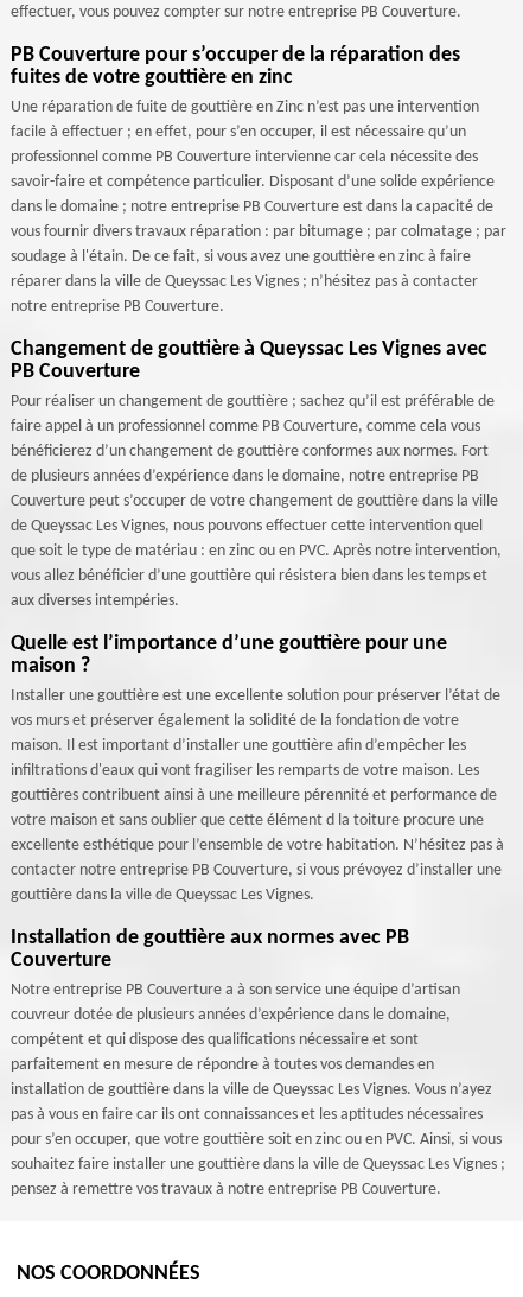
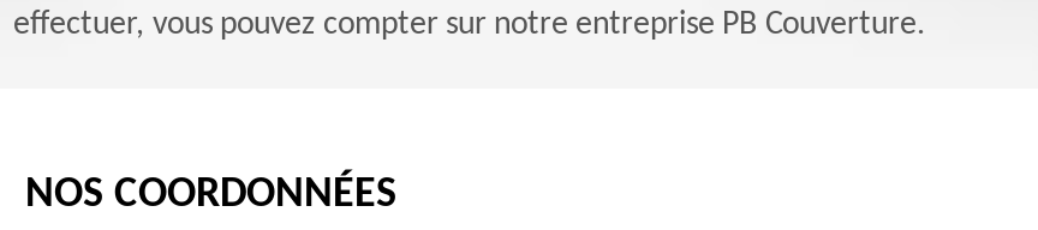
- PB Couverture pour s’occuper de la réparation des
- fuites de votre gouttière en zinc
- Une réparation de fuite de gouttière en Zinc n’est pas une intervention
- facile à effectuer ; en effet, pour s’en occuper, il est nécessaire qu’un
- professionnel comme PB Couverture intervienne car cela nécessite des
- savoir-faire et compétence particulier. Disposant d’une solide expérience
- dans le domaine ; notre entreprise PB Couverture est dans la capacité de
- vous fournir divers travaux réparation : par bitumage ; par colmatage ; par
- soudage à l'étain. De ce fait, si vous avez une gouttière en zinc à faire
- réparer dans la ville de Queyssac Les Vignes ; n’hésitez pas à contacter
- notre entreprise PB Couverture.
- Changement de gouttière à Queyssac Les Vignes avec
- PB Couverture
- Pour réaliser un changement de gouttière ; sachez qu’il est préférable de
- faire appel à un professionnel comme PB Couverture, comme cela vous
- bénéficierez d’un changement de gouttière conformes aux normes. Fort
- de plusieurs années d’expérience dans le domaine, notre entreprise PB
- Couverture peut s’occuper de votre changement de gouttière dans la ville
- de Queyssac Les Vignes, nous pouvons effectuer cette intervention quel
- que soit le type de matériau : en zinc ou en PVC. Après notre intervention,
- vous allez bénéficier d’une gouttière qui résistera bien dans les temps et
- aux diverses intempéries.
- Quelle est l’importance d’une gouttière pour une
- maison ?
- Installer une gouttière est une excellente solution pour préserver l’état de
- vos murs et préserver également la solidité de la fondation de votre
- maison. Il est important d’installer une gouttière afin d’empêcher les
- infiltrations d'eaux qui vont fragiliser les remparts de votre maison. Les
- gouttières contribuent ainsi à une meilleure pérennité et performance de
- votre maison et sans oublier que cette élément d la toiture procure une
- excellente esthétique pour l’ensemble de votre habitation. N’hésitez pas à
- contacter notre entreprise PB Couverture, si vous prévoyez d’installer une
- gouttière dans la ville de Queyssac Les Vignes.
- Installation de gouttière aux normes avec PB
- Couverture
- Notre entreprise PB Couverture a à son service une équipe d’artisan
- couvreur dotée de plusieurs années d’expérience dans le domaine,
- compétent et qui dispose des qualifications nécessaire et sont
- parfaitement en mesure de répondre à toutes vos demandes en
- installation de gouttière dans la ville de Queyssac Les Vignes. Vous n’ayez
- pas à vous en faire car ils ont connaissances et les aptitudes nécessaires
- pour s’en occuper, que votre gouttière soit en zinc ou en PVC. Ainsi, si vous
- souhaitez faire installer une gouttière dans la ville de Queyssac Les Vignes ;
- pensez à remettre vos travaux à notre entreprise PB Couverture.
